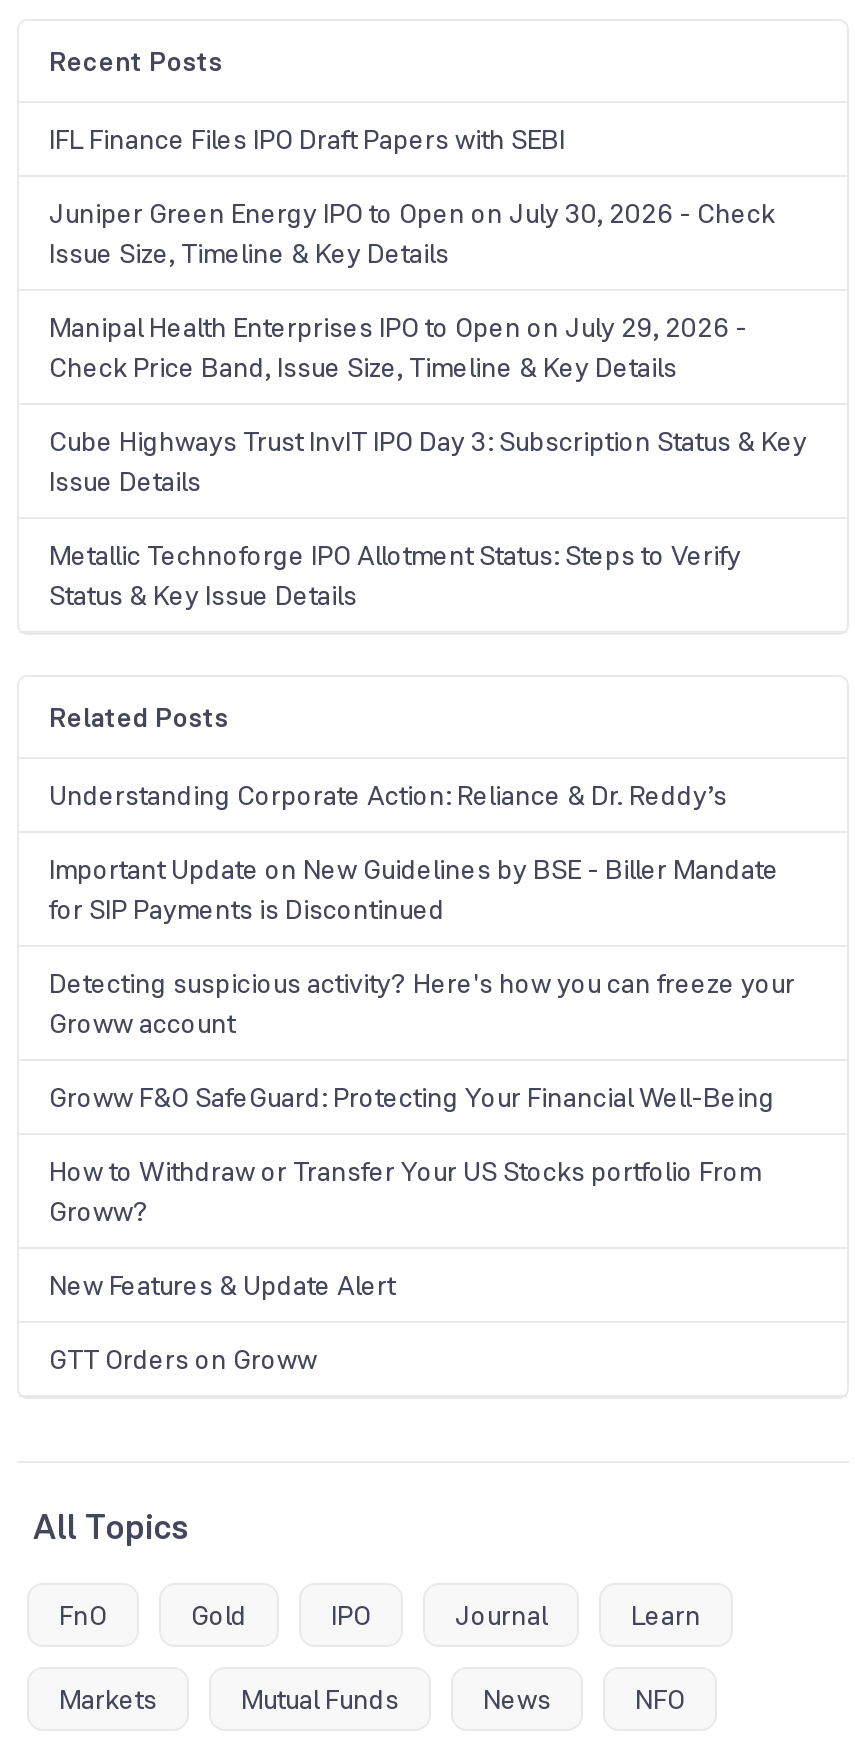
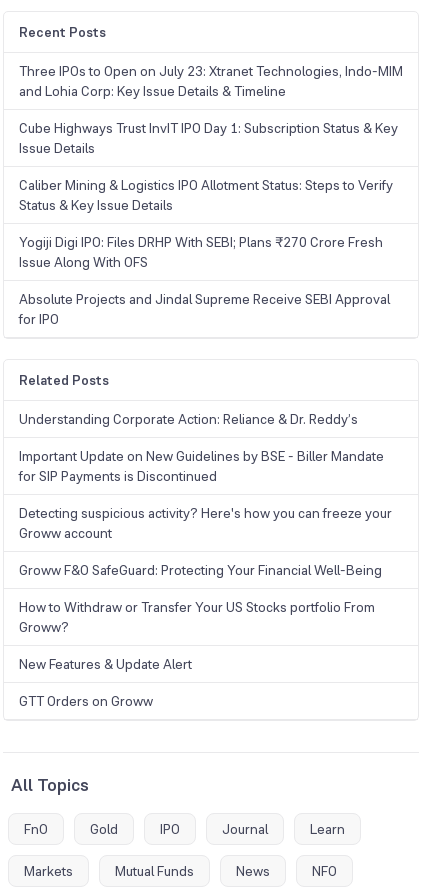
- IFL Finance Files IPO Draft Papers with SEBI
- Juniper Green Energy IPO to Open on July 30, 2026 - Check
- Issue Size, Timeline & Key Details
- Manipal Health Enterprises IPO to Open on July 29, 2026 -
- Check Price Band, Issue Size, Timeline & Key Details
- Cube Highways Trust InvIT IPO Day 3: Subscription Status & Key
+ Three IPOs to Open on July 23: Xtranet Technologies, Indo-MIM
+ and Lohia Corp: Key Issue Details & Timeline
+ Cube Highways Trust InvIT IPO Day 1: Subscription Status & Key

moved up: Issue Details

- Metallic Technoforge IPO Allotment Status: Steps to Verify
+ Caliber Mining & Logistics IPO Allotment Status: Steps to Verify

moved up: Status & Key Issue Details

+ Yogiji Digi IPO: Files DRHP With SEBI; Plans ₹270 Crore Fresh
+ Issue Along With OFS
+ Absolute Projects and Jindal Supreme Receive SEBI Approval
+ for IPO
